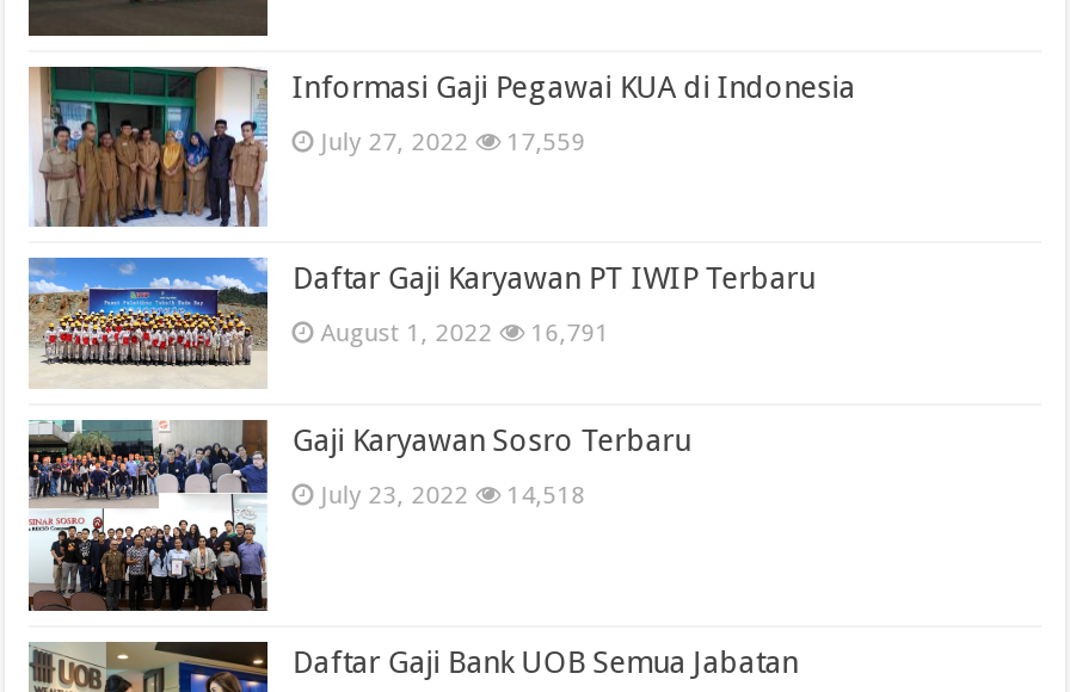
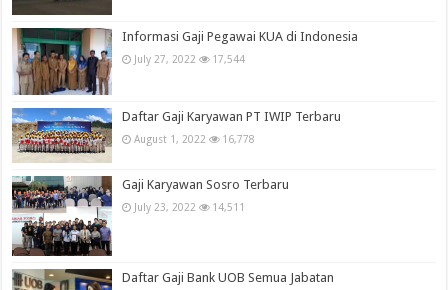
- July 27, 2022 17,559
+ July 27, 2022 17,544

- August 1, 2022 16,791
+ August 1, 2022 16,778

- July 23, 2022 14,518
+ July 23, 2022 14,511
